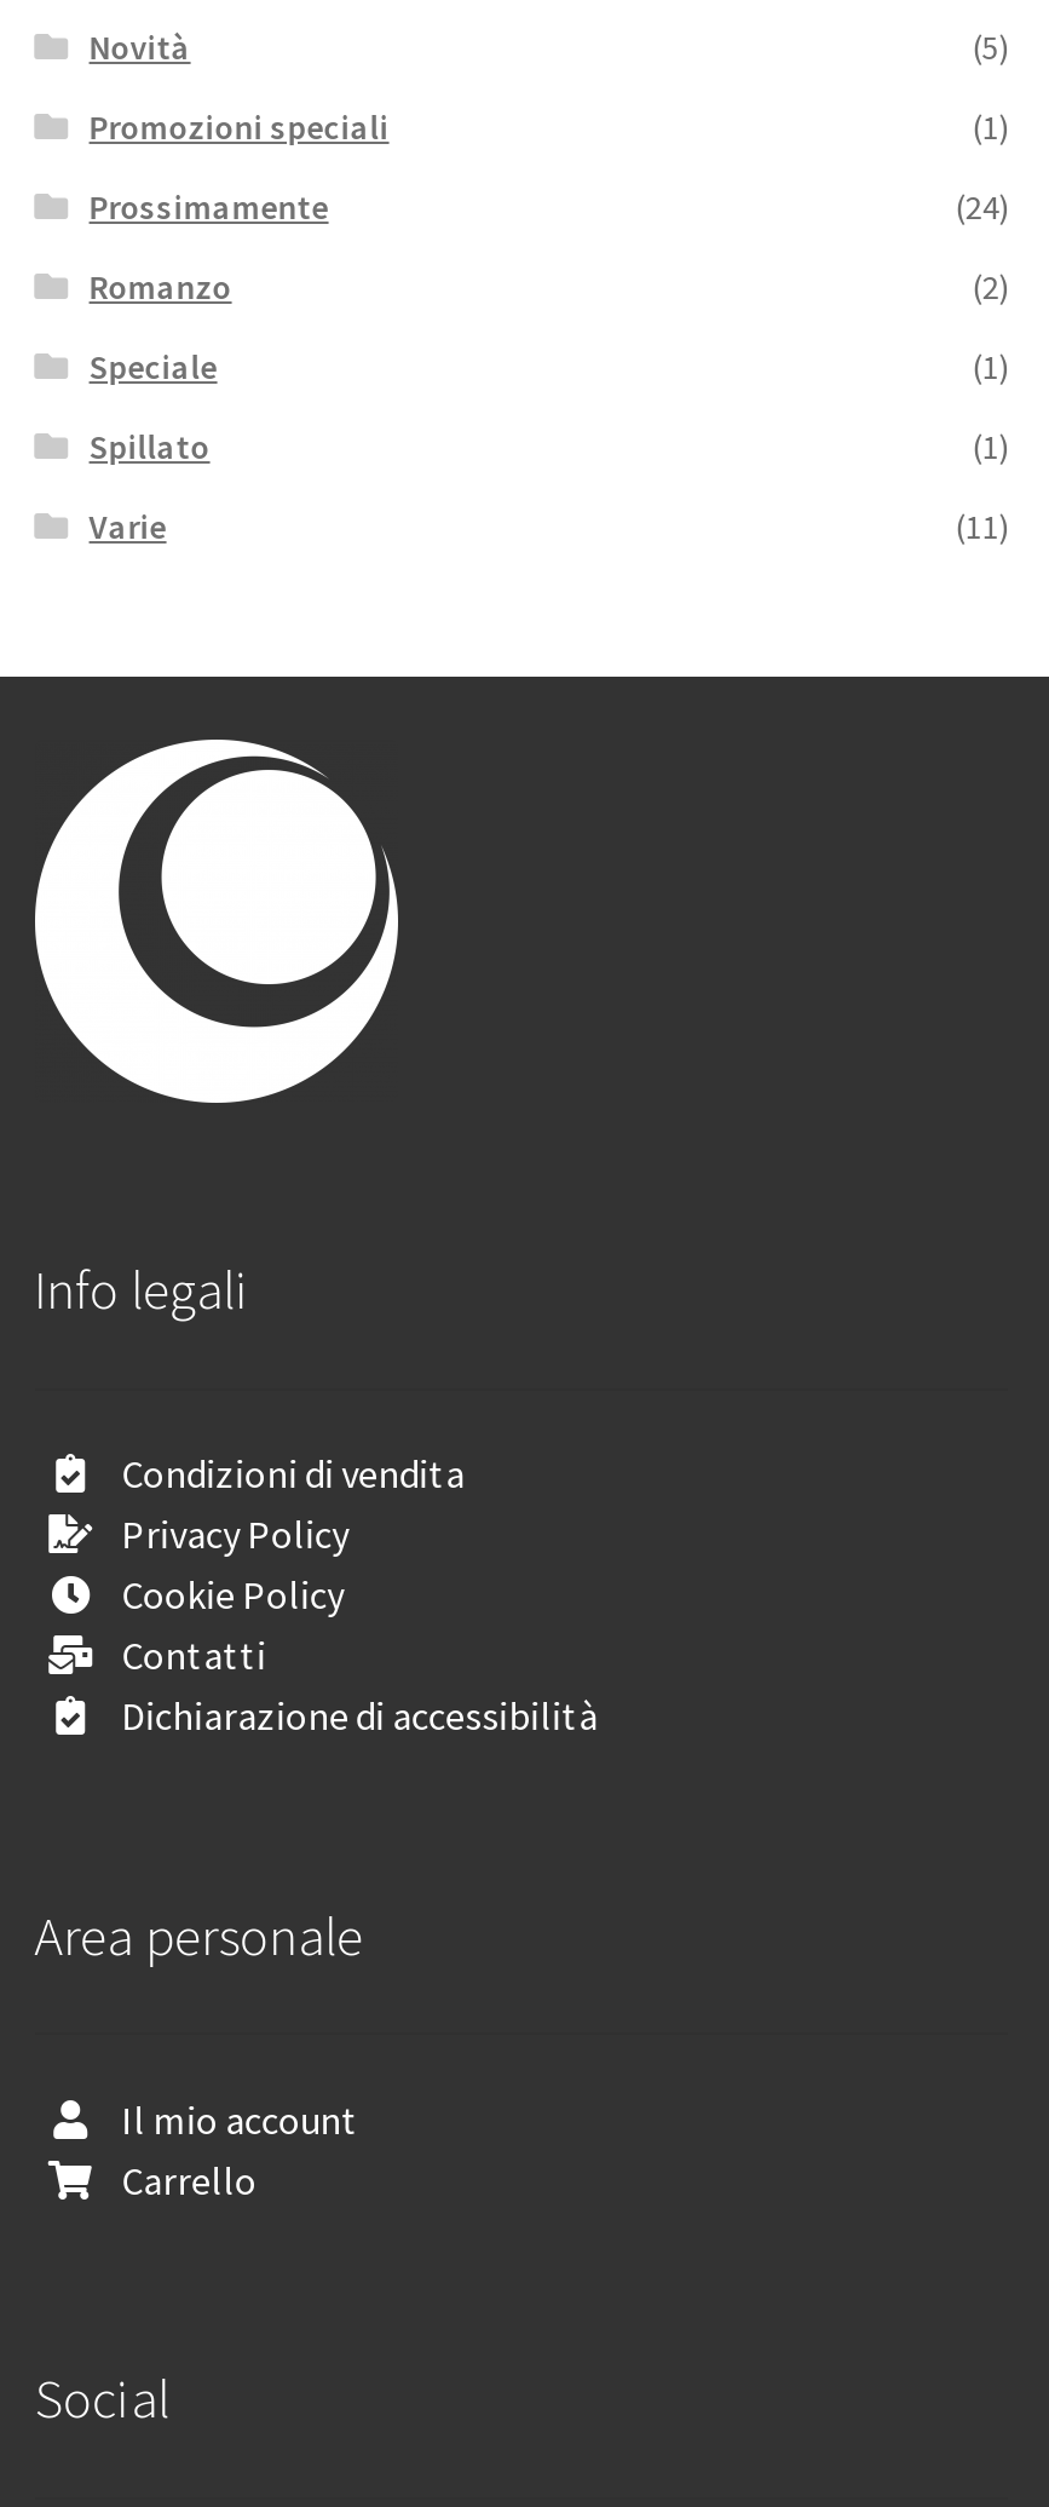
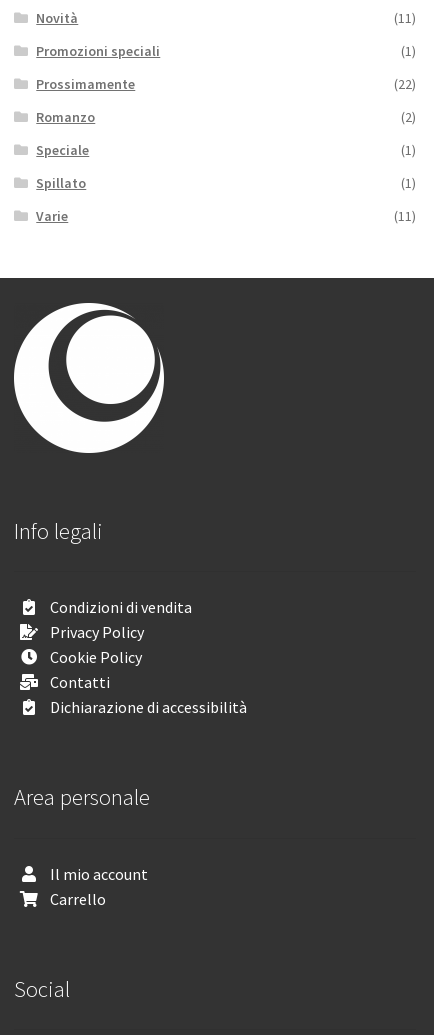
- (5)
+ (11)

- (24)
+ (22)
